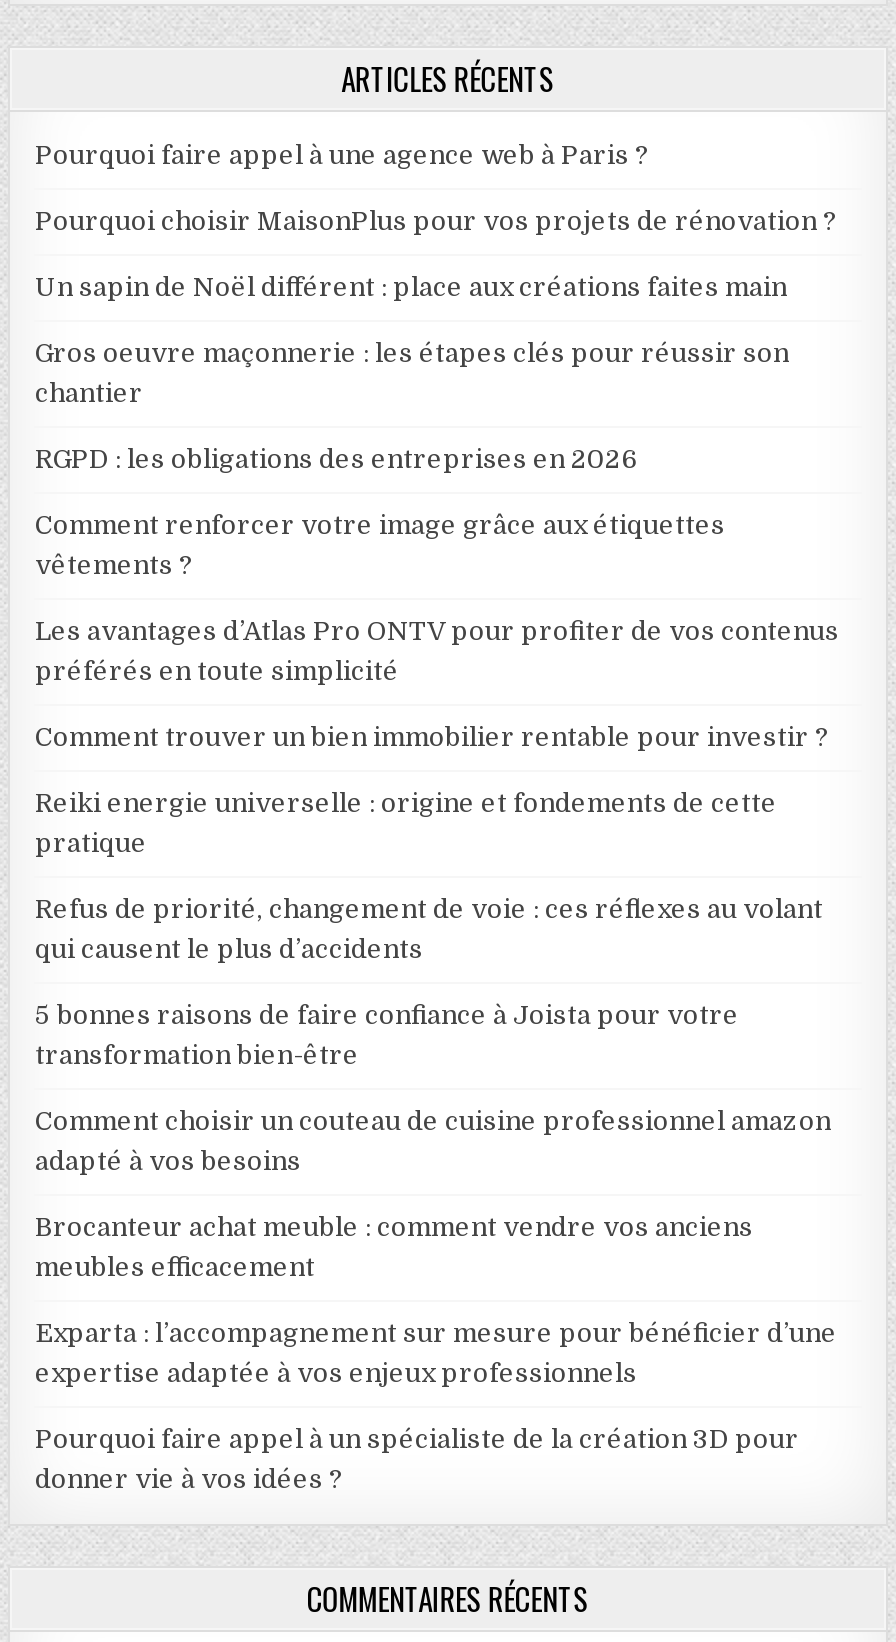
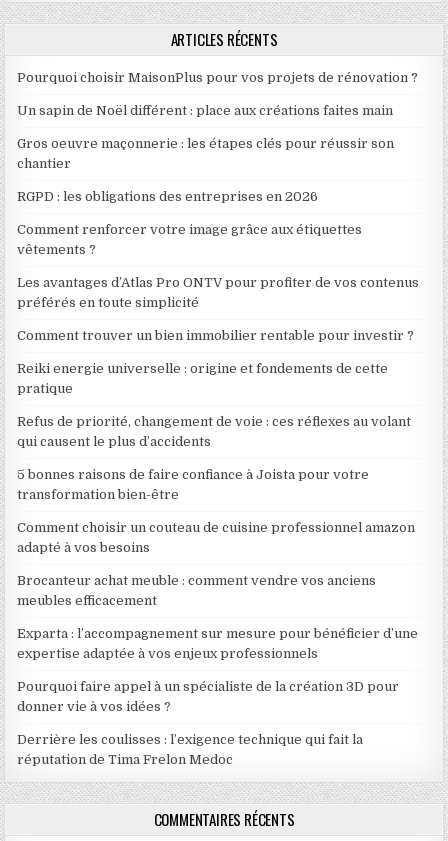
- Pourquoi faire appel à une agence web à Paris ?

moved up: Pourquoi choisir MaisonPlus pour vos projets de rénovation ? | Un sapin de Noël différent : place aux créations faites main | Gros oeuvre maçonnerie : les étapes clés pour réussir son | ... | Pourquoi faire appel à un spécialiste de la création 3D pour | donner vie à vos idées ?

+ Derrière les coulisses : l’exigence technique qui fait la
+ réputation de Tima Frelon Medoc
